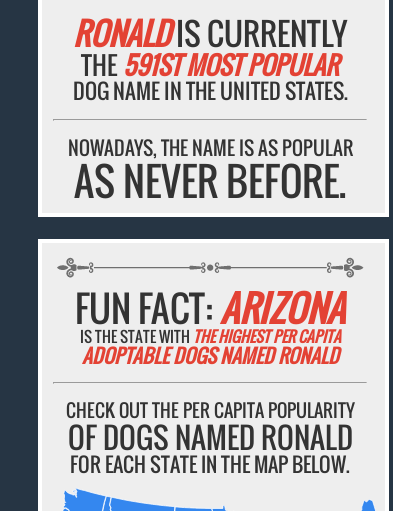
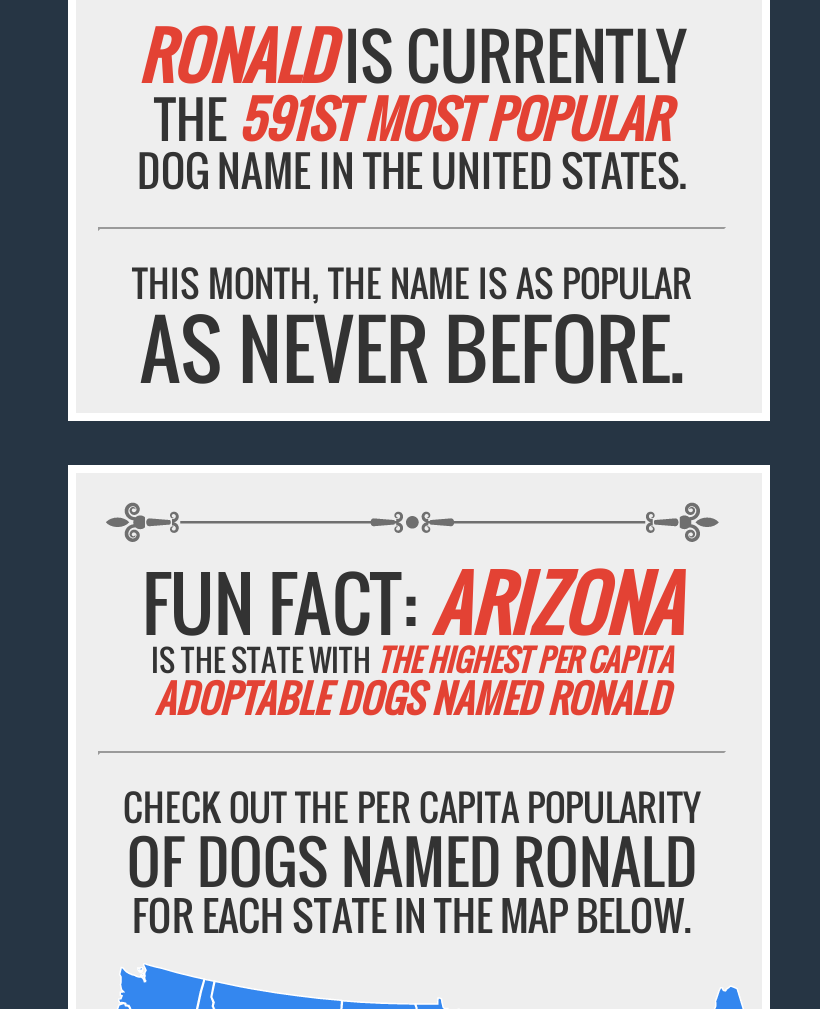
- NOWADAYS, THE NAME IS AS POPULAR
+ THIS MONTH, THE NAME IS AS POPULAR
